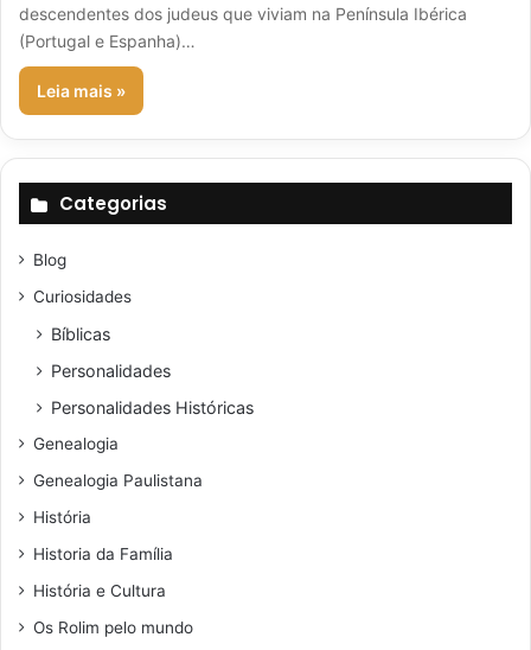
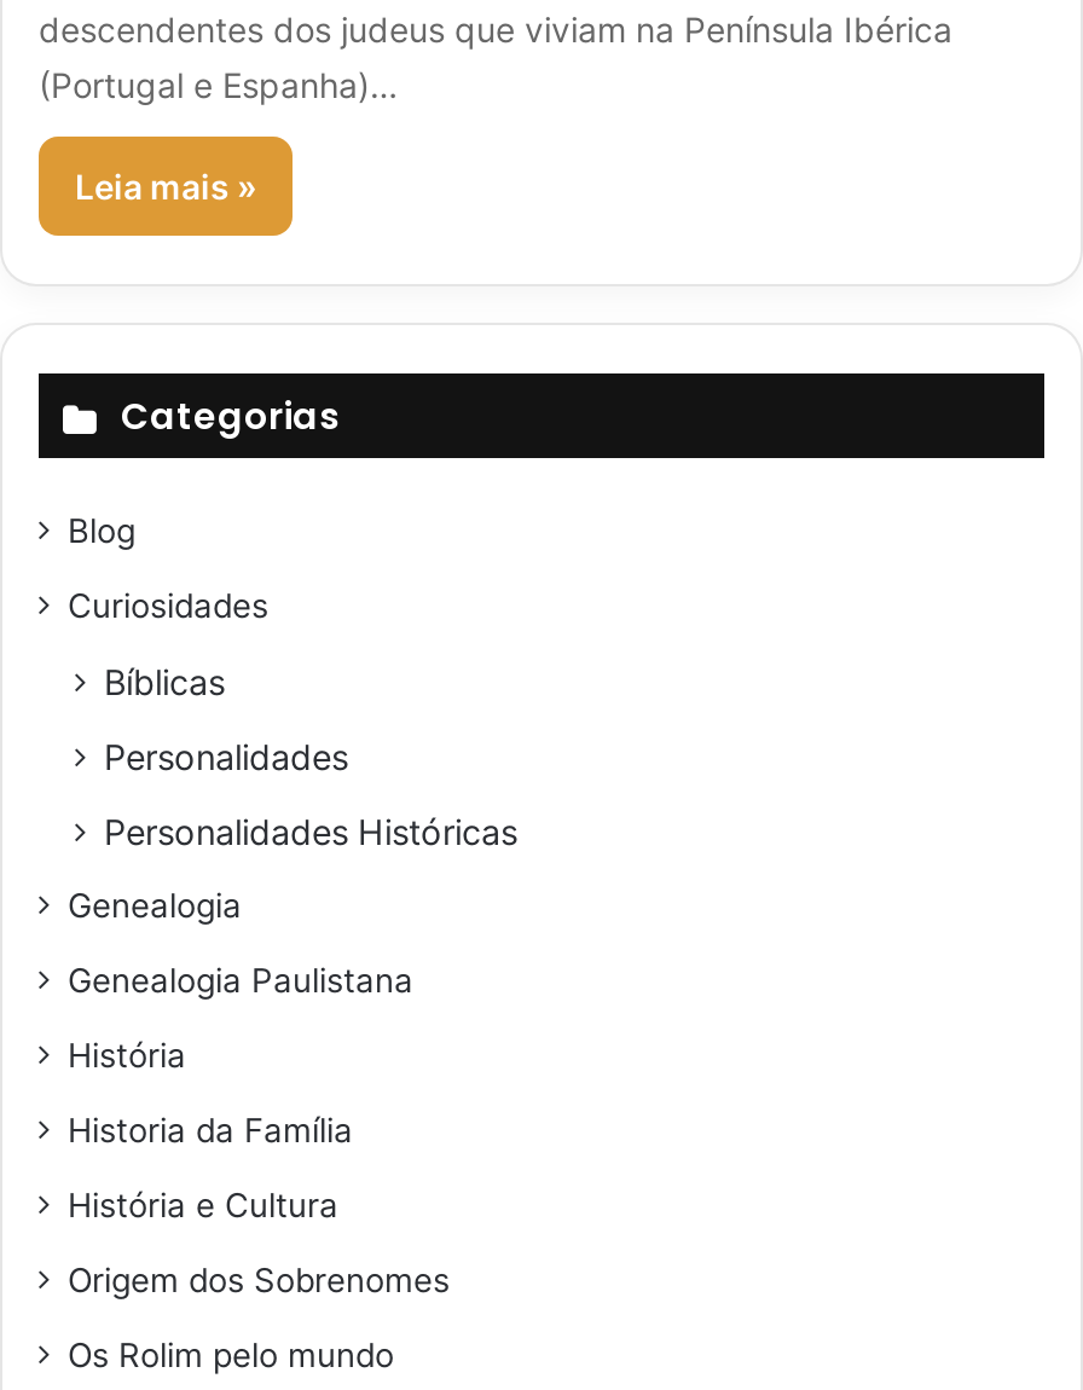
+ Origem dos Sobrenomes
